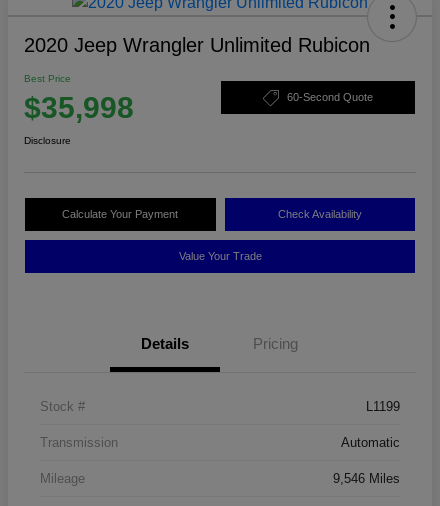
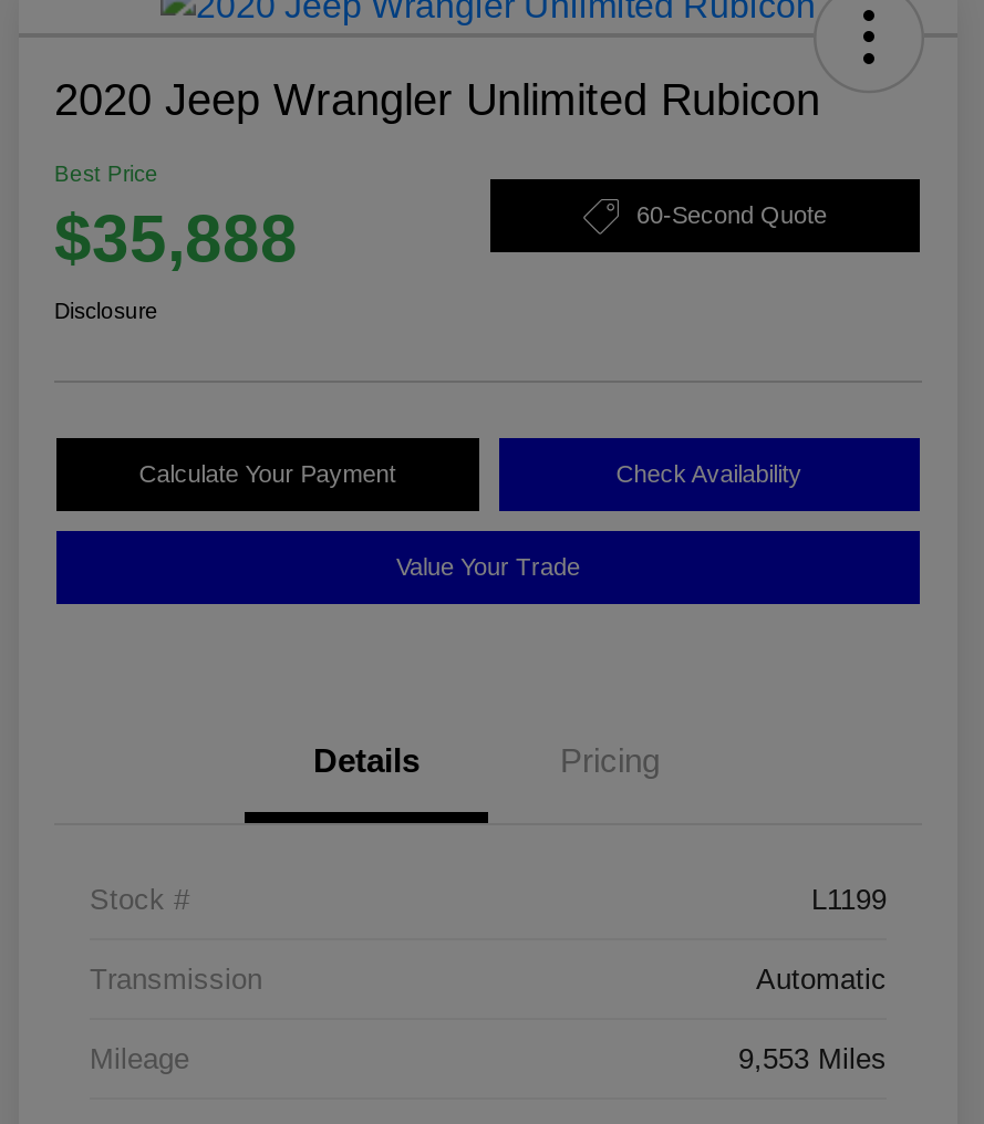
- $35,998
+ $35,888

- 9,546 Miles
+ 9,553 Miles
